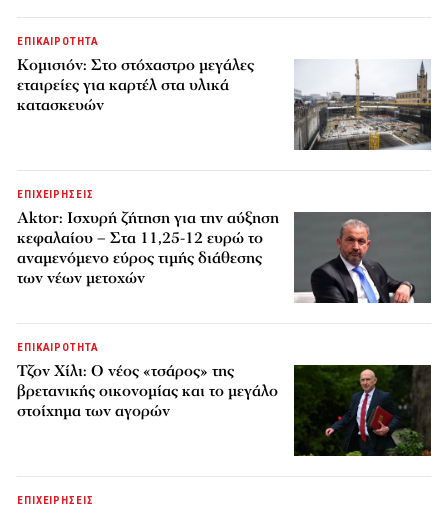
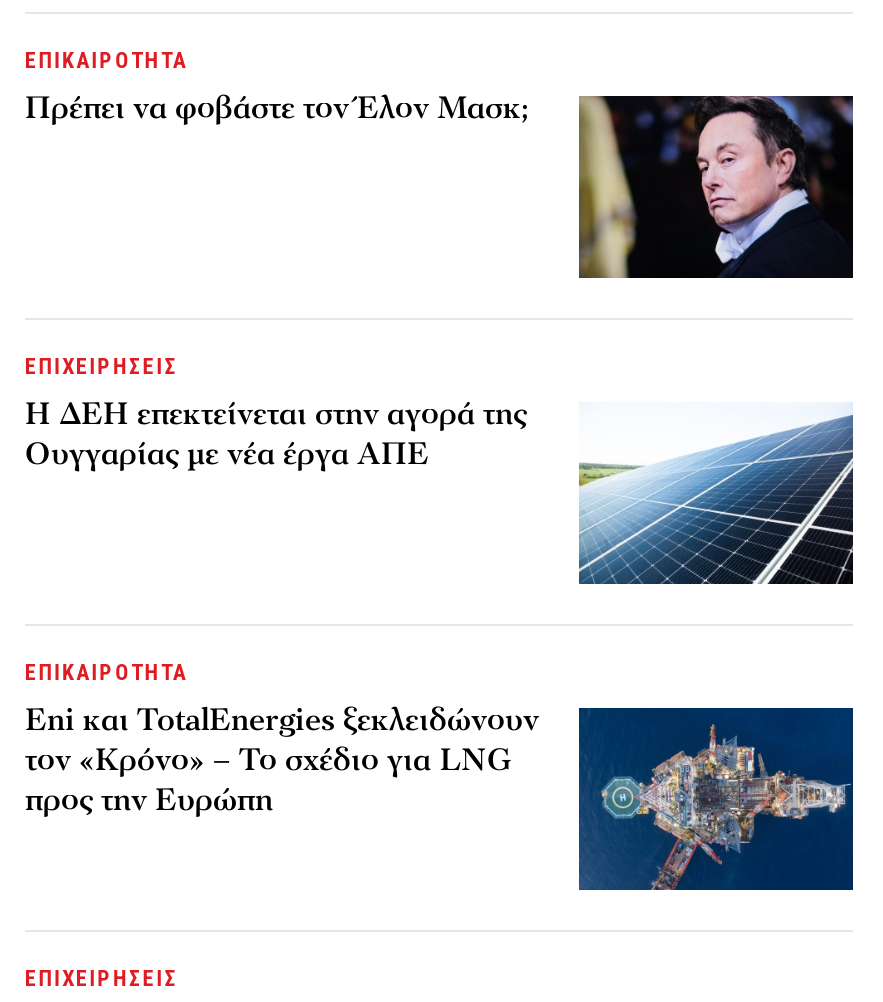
- [image]
- Κομισιόν: Στο στόχαστρο μεγάλες
- εταιρείες για καρτέλ στα υλικά
- κατασκευών
+ [image]
+ Πρέπει να φοβάστε τον Έλον Μασκ;

- [image]
- Aktor: Ισχυρή ζήτηση για την αύξηση
- κεφαλαίου – Στα 11,25-12 ευρώ το
- αναμενόμενο εύρος τιμής διάθεσης
- των νέων μετοχών
+ [image]
+ Η ΔΕΗ επεκτείνεται στην αγορά της
+ Ουγγαρίας με νέα έργα ΑΠΕ

- [image]
- Τζον Χίλι: Ο νέος «τσάρος» της
- βρετανικής οικονομίας και το μεγάλο
- στοίχημα των αγορών
+ [image]
+ Eni και TotalEnergies ξεκλειδώνουν
+ τον «Κρόνο» – Το σχέδιο για LNG
+ προς την Ευρώπη
